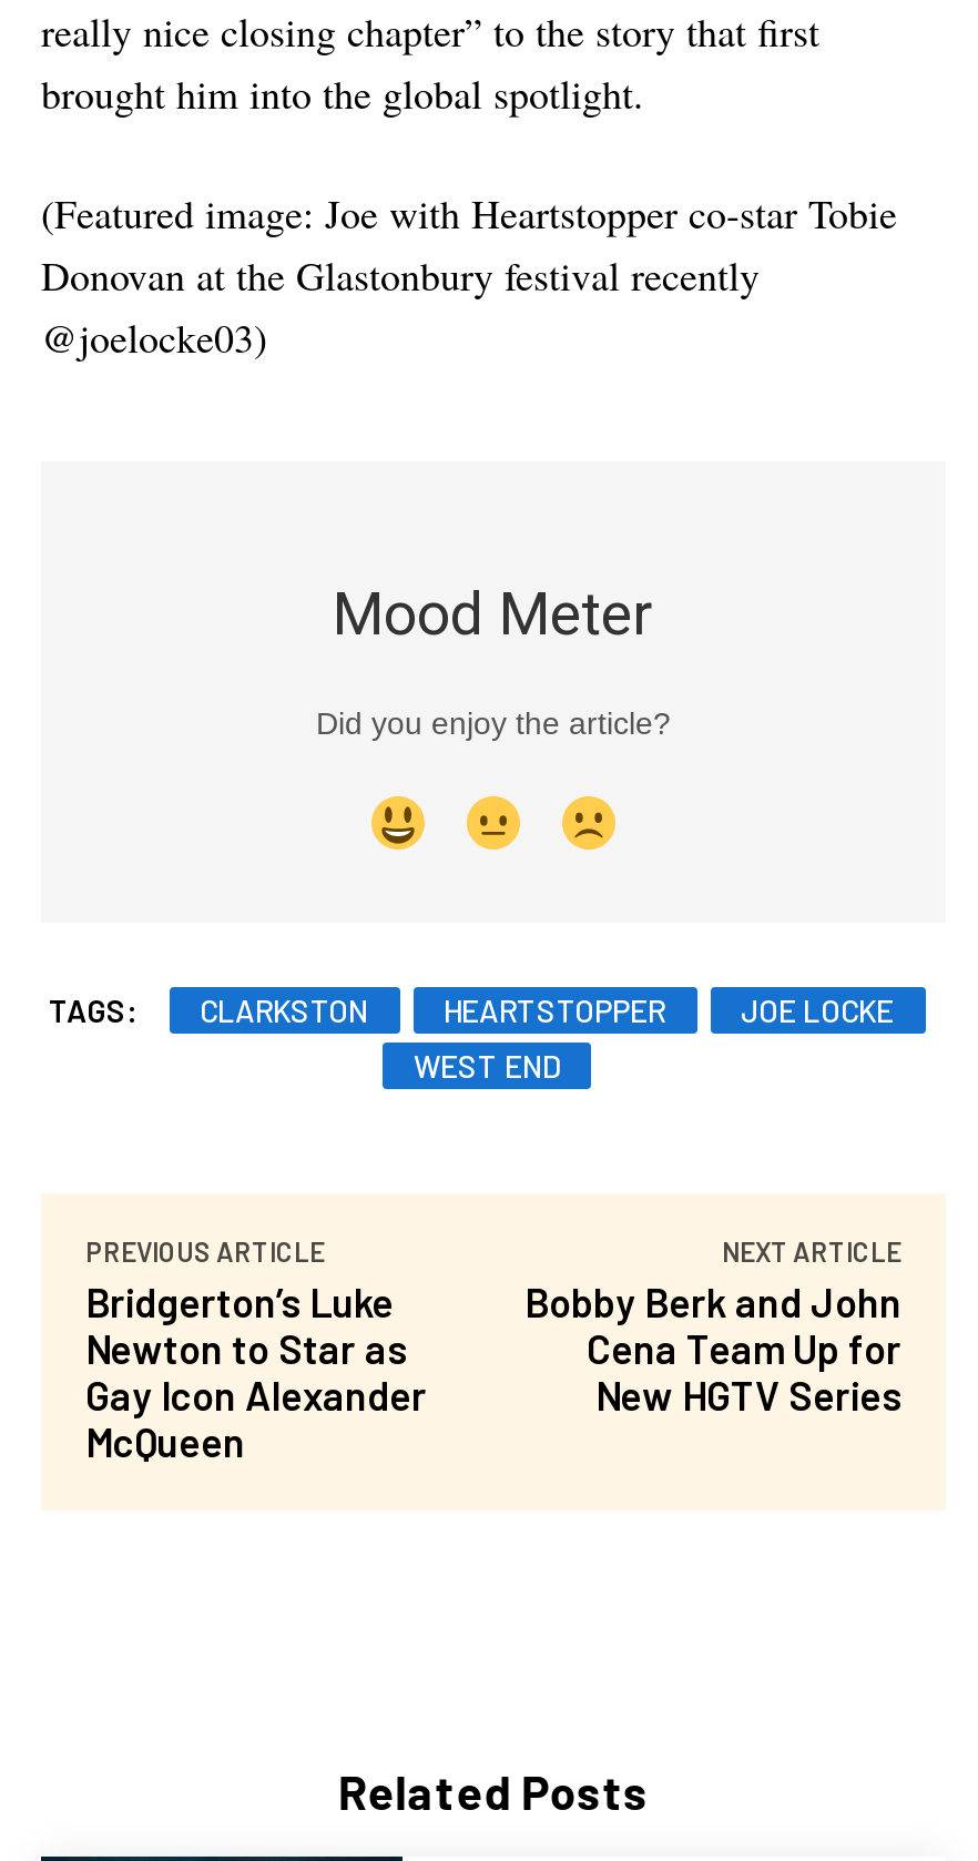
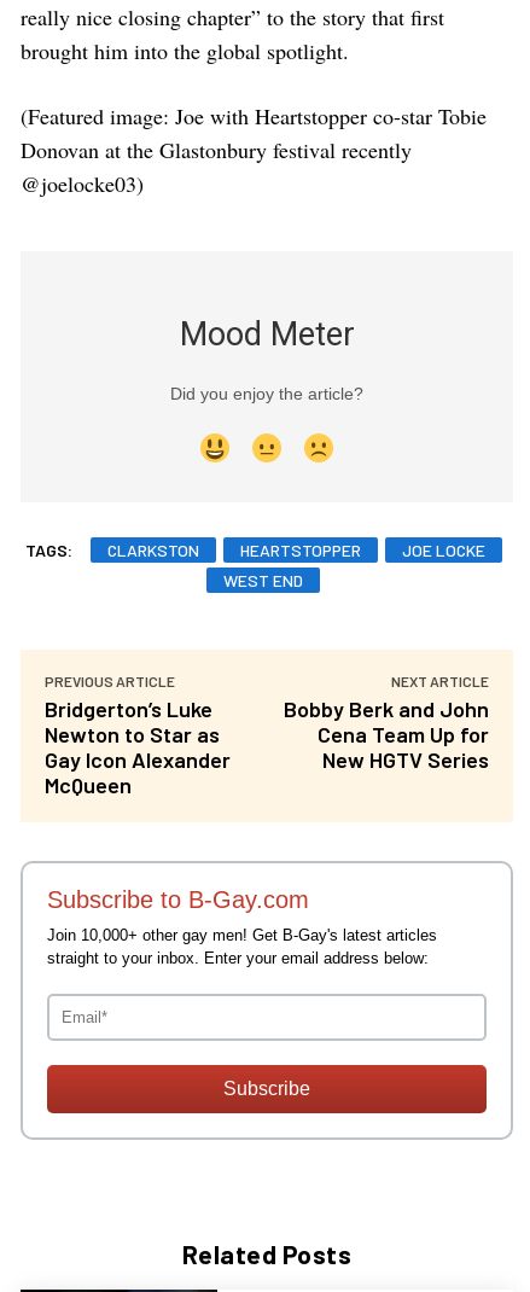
+ [image]
+ Subscribe to B-Gay.com
+ Join 10,000+ other gay men! Get B-Gay's latest articles
+ straight to your inbox. Enter your email address below:

+ Subscribe
